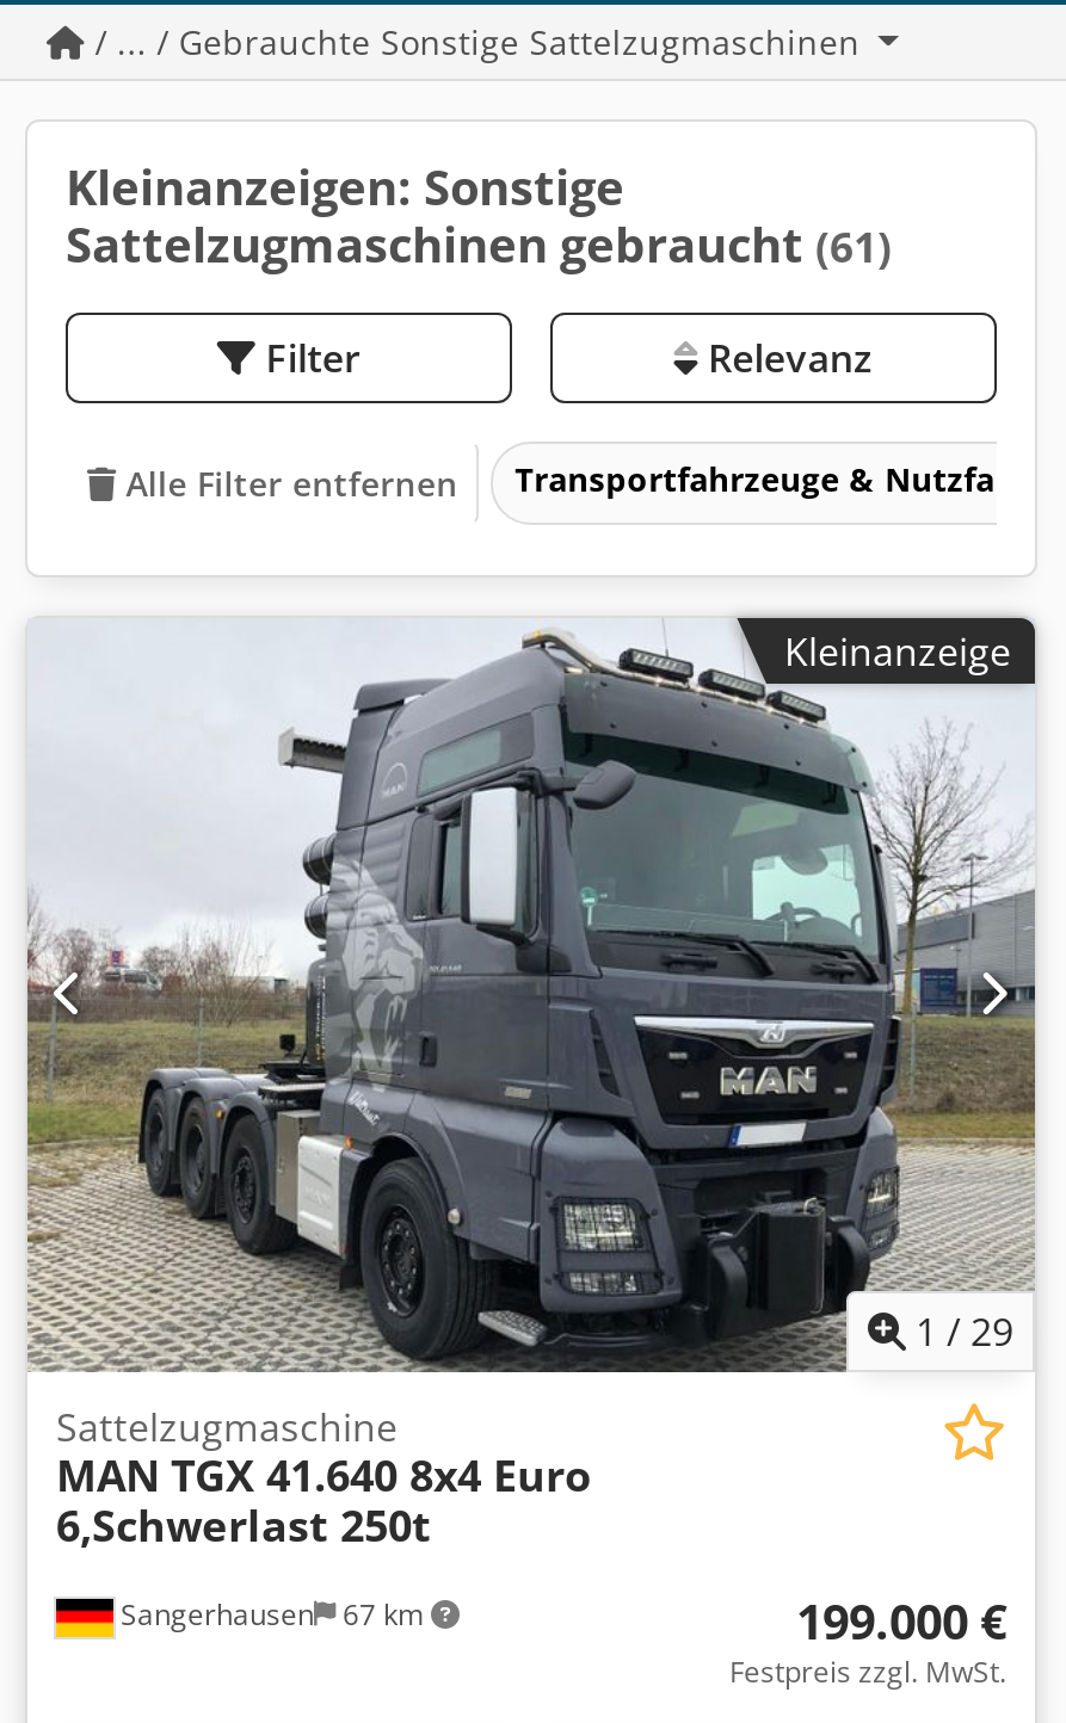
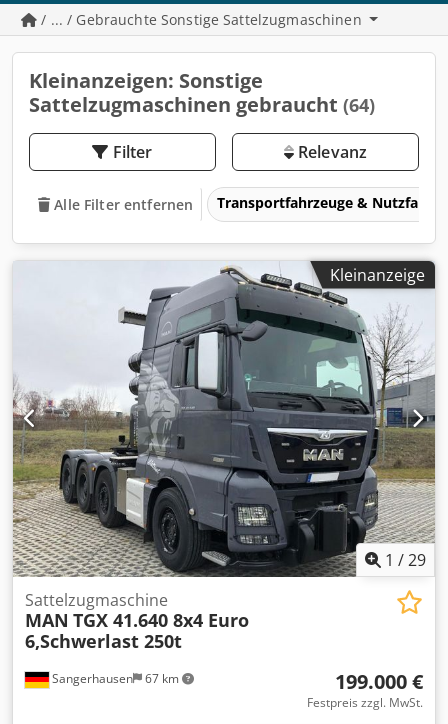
- Sattelzugmaschinen gebraucht (61)
+ Sattelzugmaschinen gebraucht (64)
